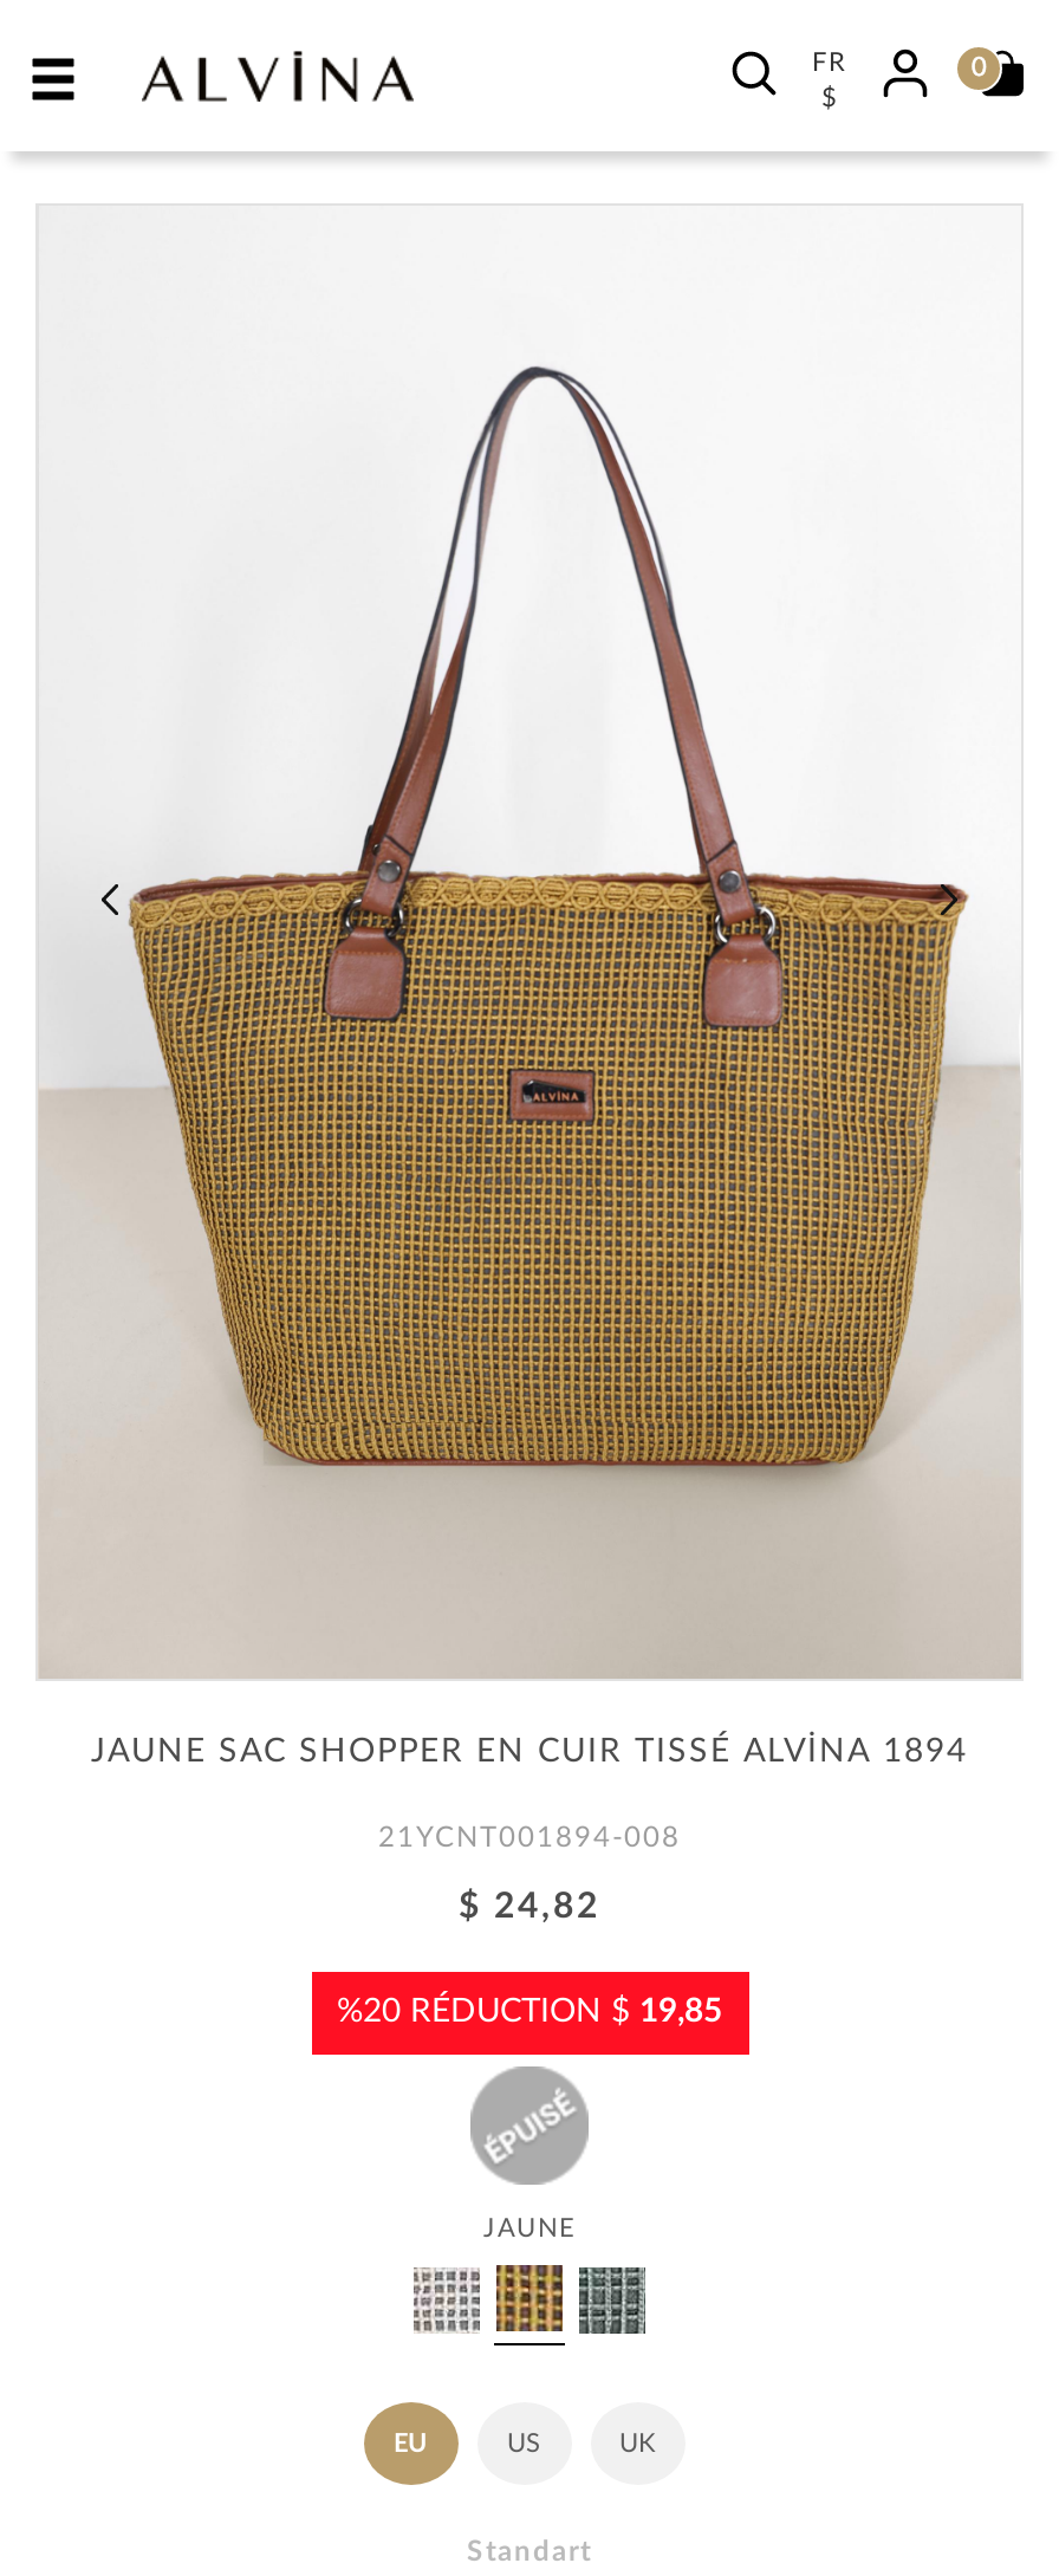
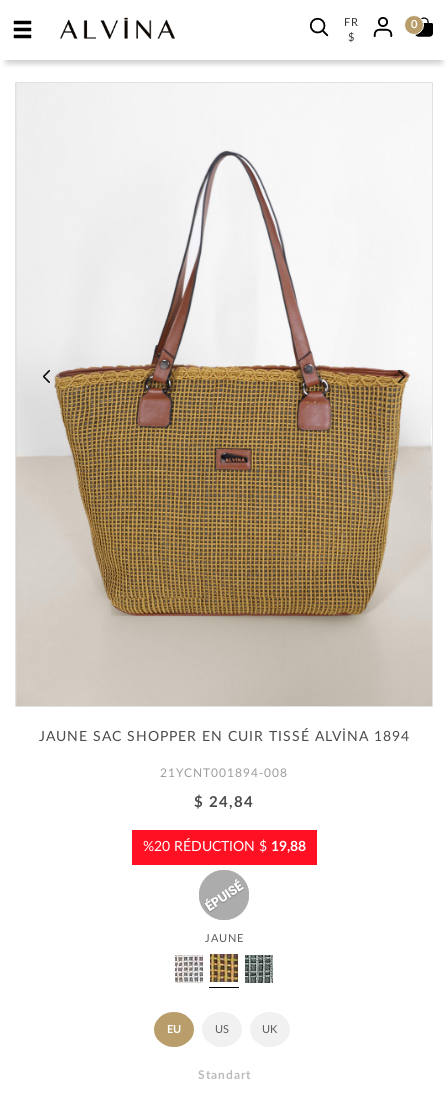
- $ 24,82
+ $ 24,84

- %20 RÉDUCTION $19,85
+ %20 RÉDUCTION $19,88
